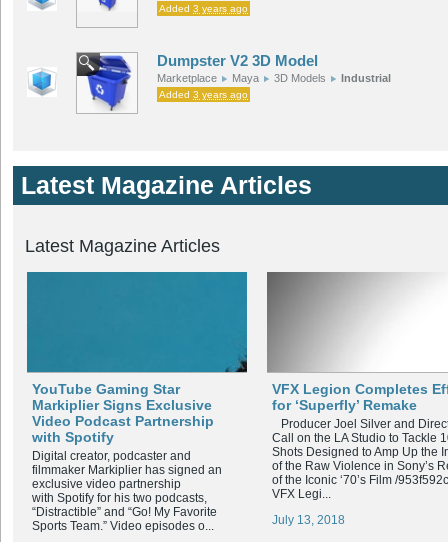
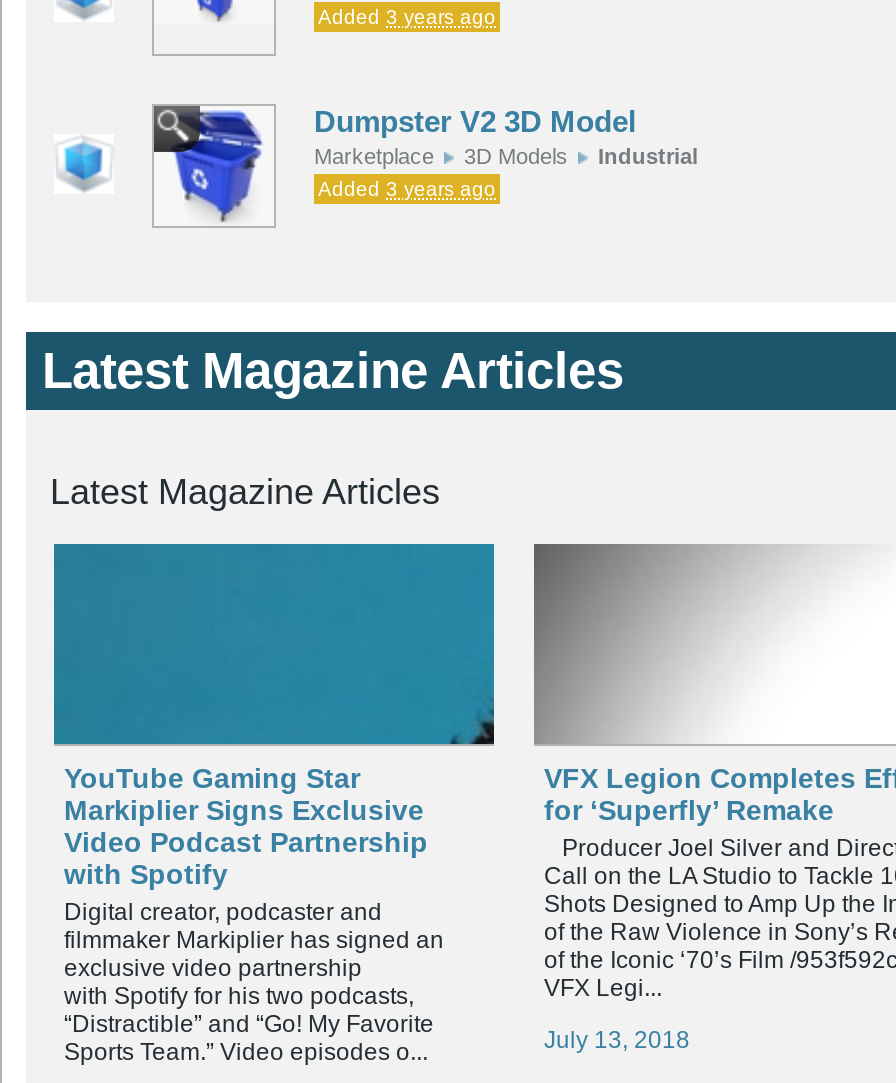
- Maya
